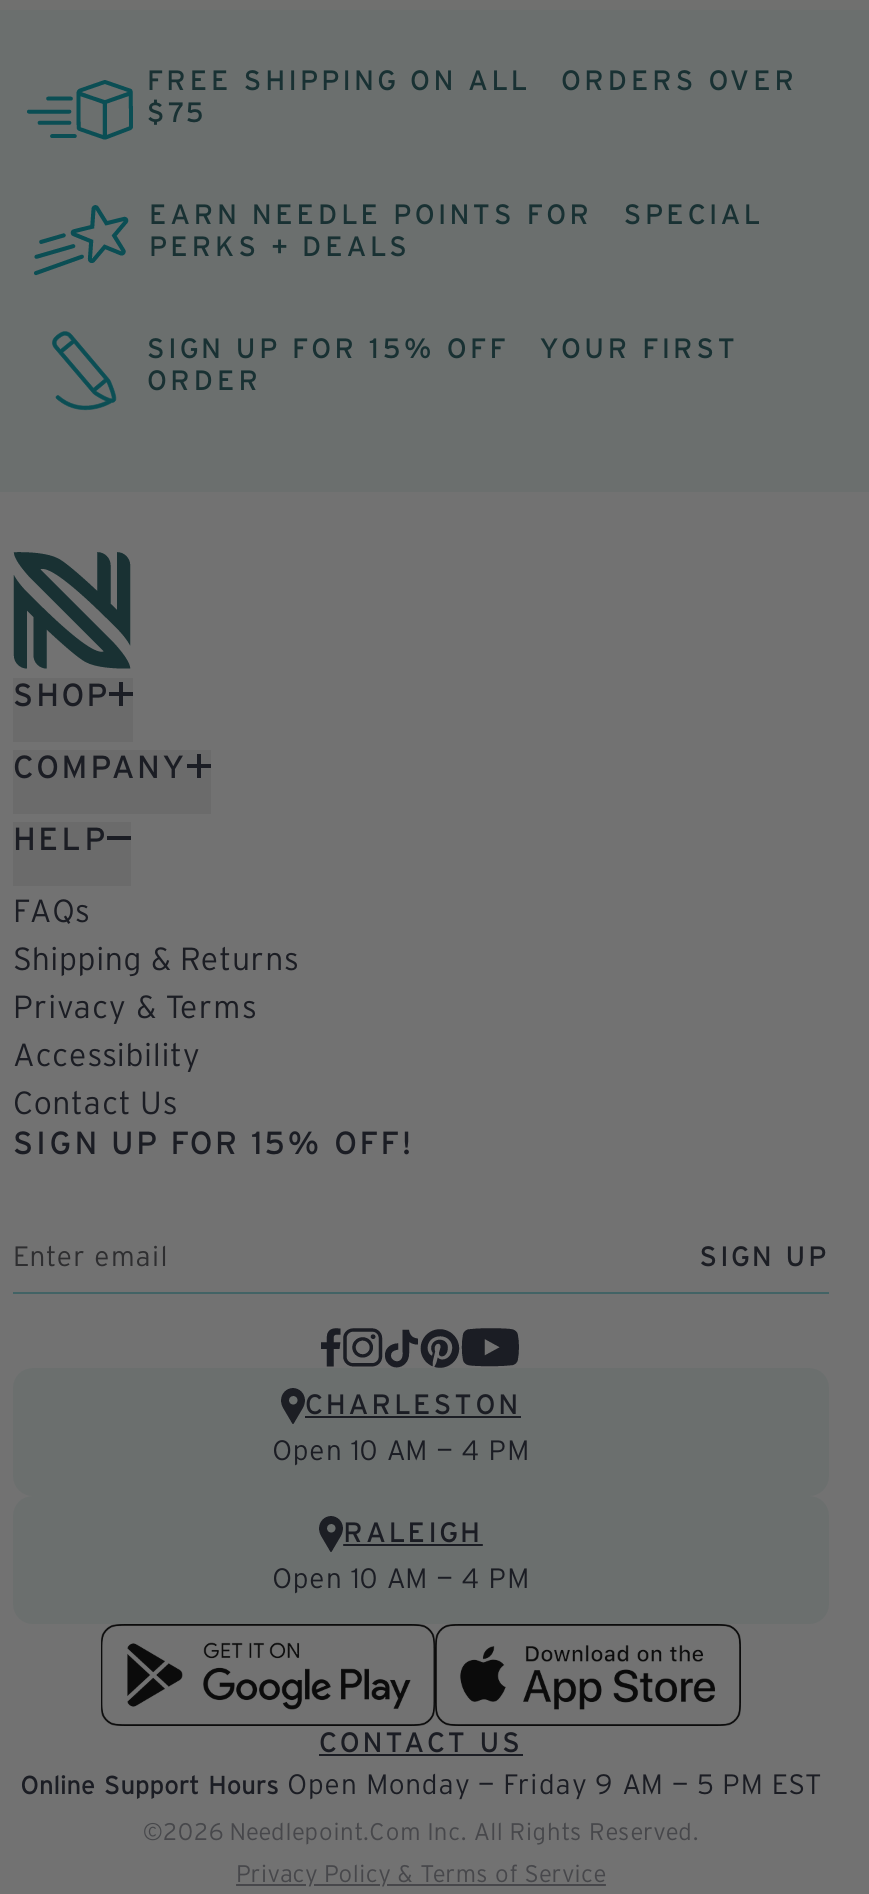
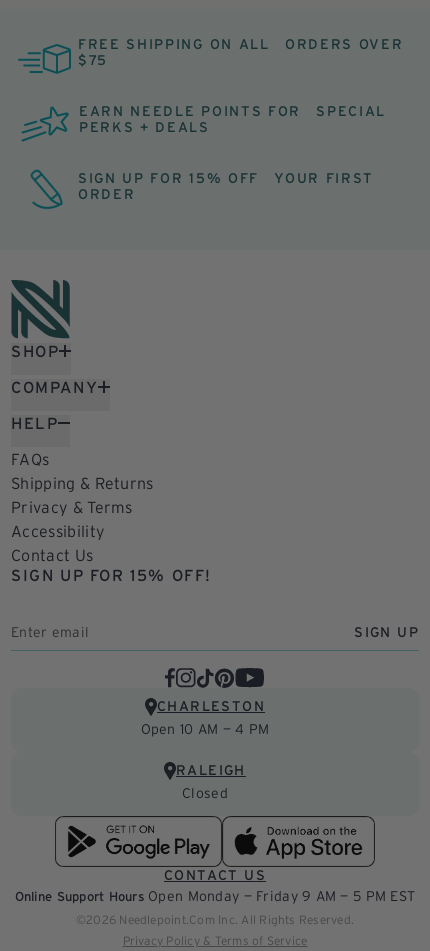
- Open 10 AM — 4 PM
+ Closed
